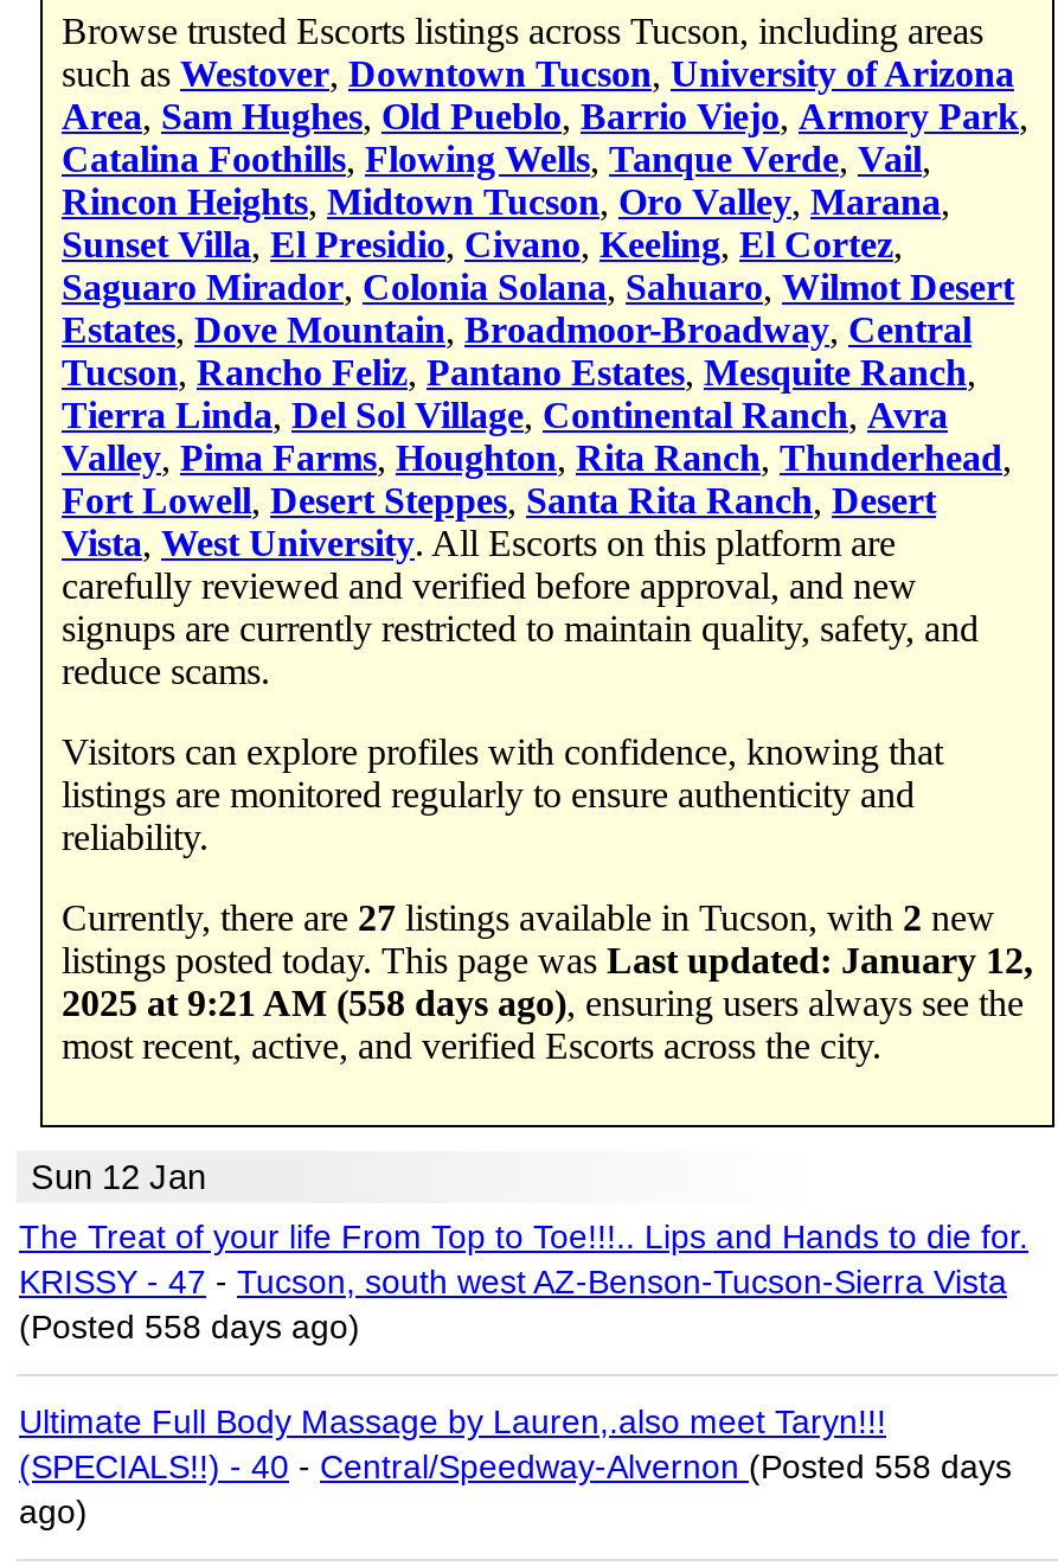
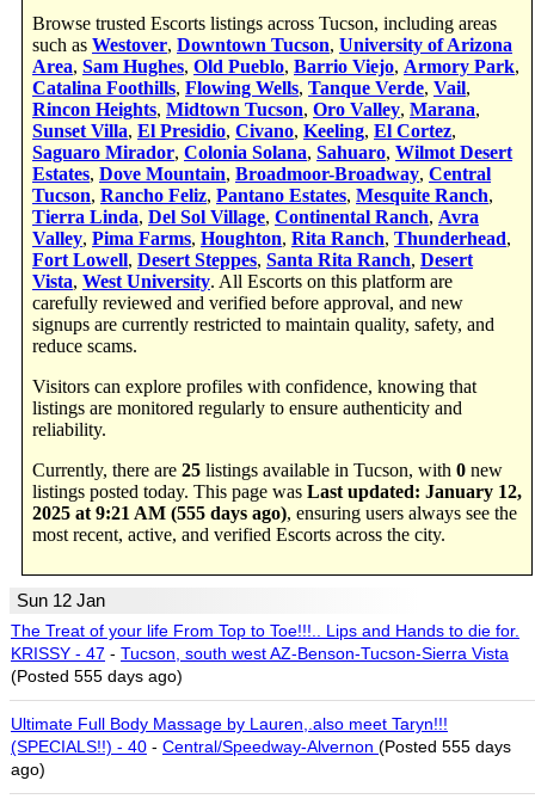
- Currently, there are 27 listings available in Tucson, with 2 new
+ Currently, there are 25 listings available in Tucson, with 0 new

- 2025 at 9:21 AM (558 days ago), ensuring users always see the
+ 2025 at 9:21 AM (555 days ago), ensuring users always see the

- (Posted 558 days ago)
+ (Posted 555 days ago)

- (SPECIALS!!) - 40 - Central/Speedway-Alvernon (Posted 558 days
+ (SPECIALS!!) - 40 - Central/Speedway-Alvernon (Posted 555 days
